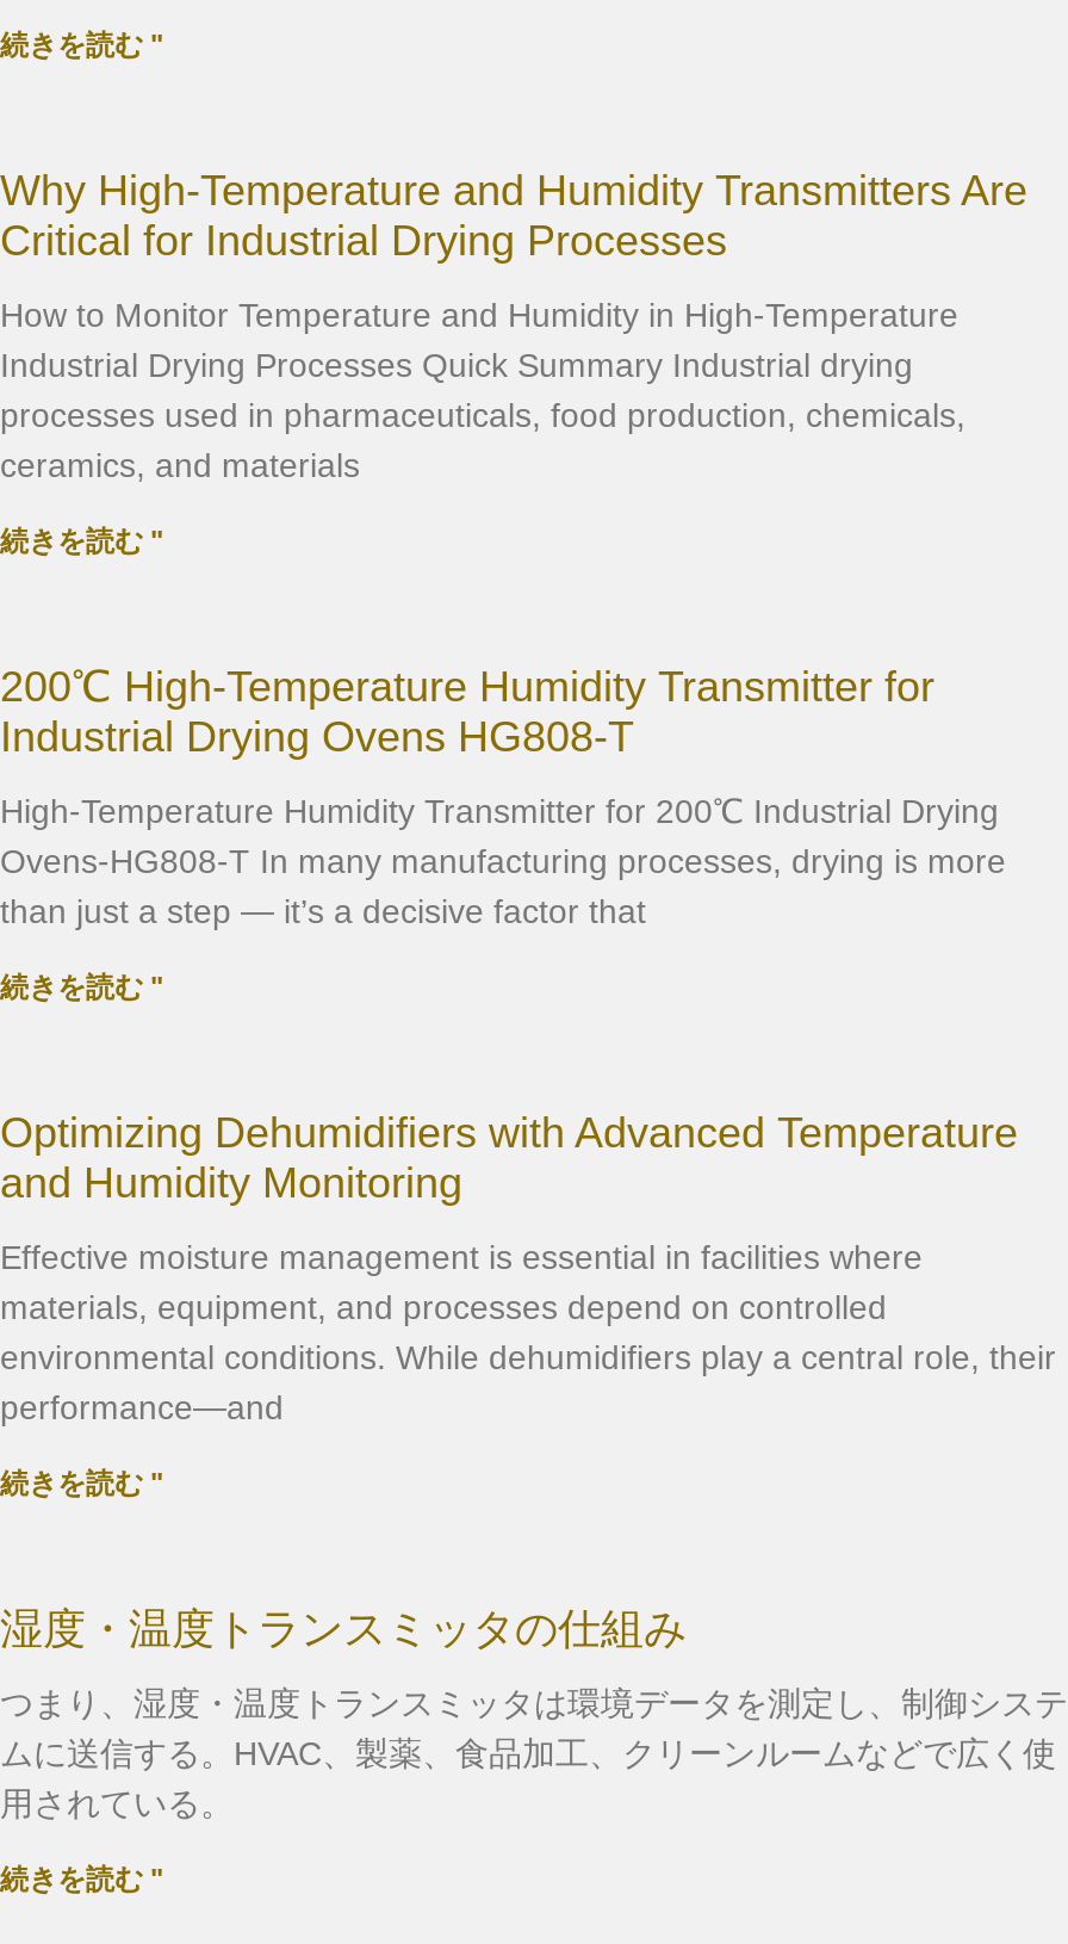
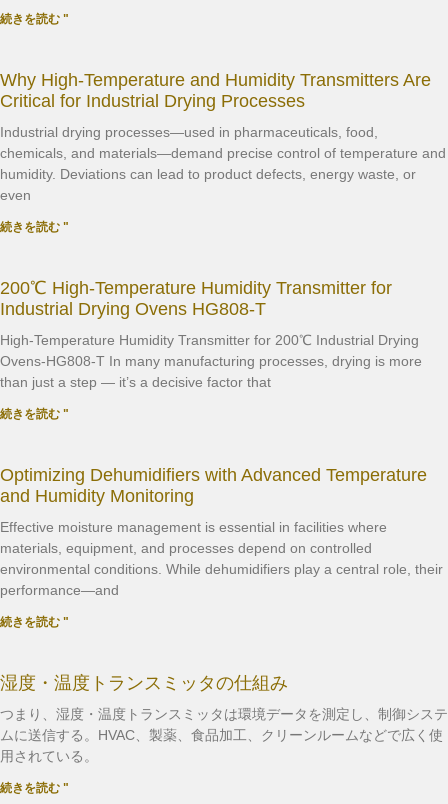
- How to Monitor Temperature and Humidity in High-Temperature
- Industrial Drying Processes Quick Summary Industrial drying
- processes used in pharmaceuticals, food production, chemicals,
- ceramics, and materials
+ Industrial drying processes—used in pharmaceuticals, food,
+ chemicals, and materials—demand precise control of temperature and
+ humidity. Deviations can lead to product defects, energy waste, or
+ even
